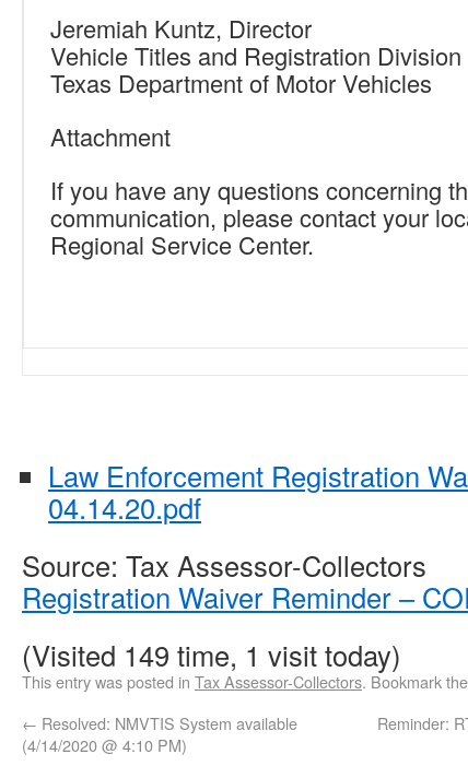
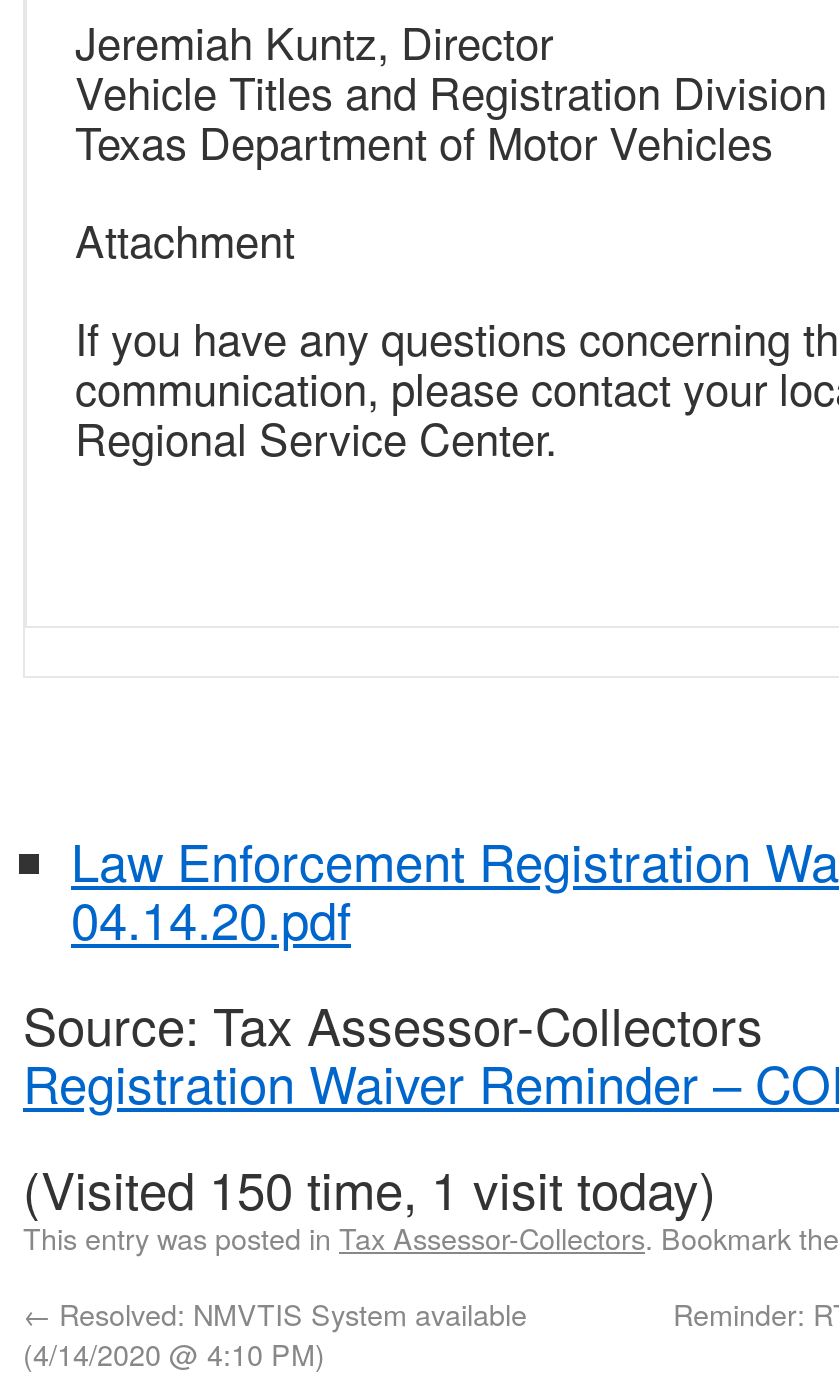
- (Visited 149 time, 1 visit today)
+ (Visited 150 time, 1 visit today)
